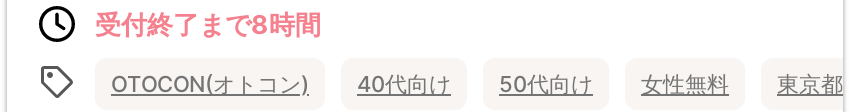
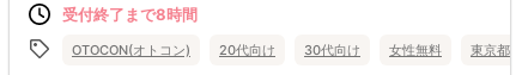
- 40代向け
+ 20代向け

- 50代向け
+ 30代向け
